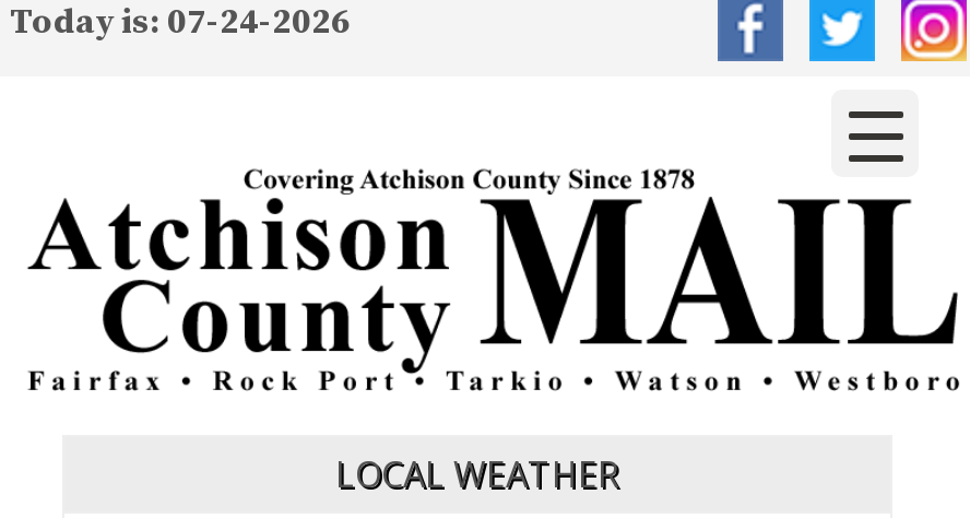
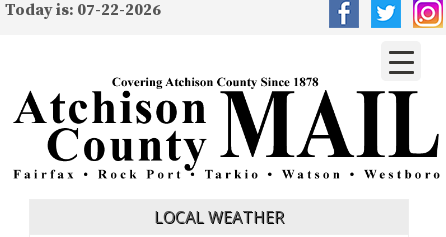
- Today is: 07-24-2026
+ Today is: 07-22-2026
